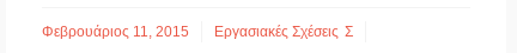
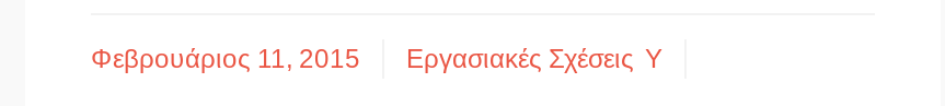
- Εργασιακές Σχέσεις Σ
+ Εργασιακές Σχέσεις Υ
